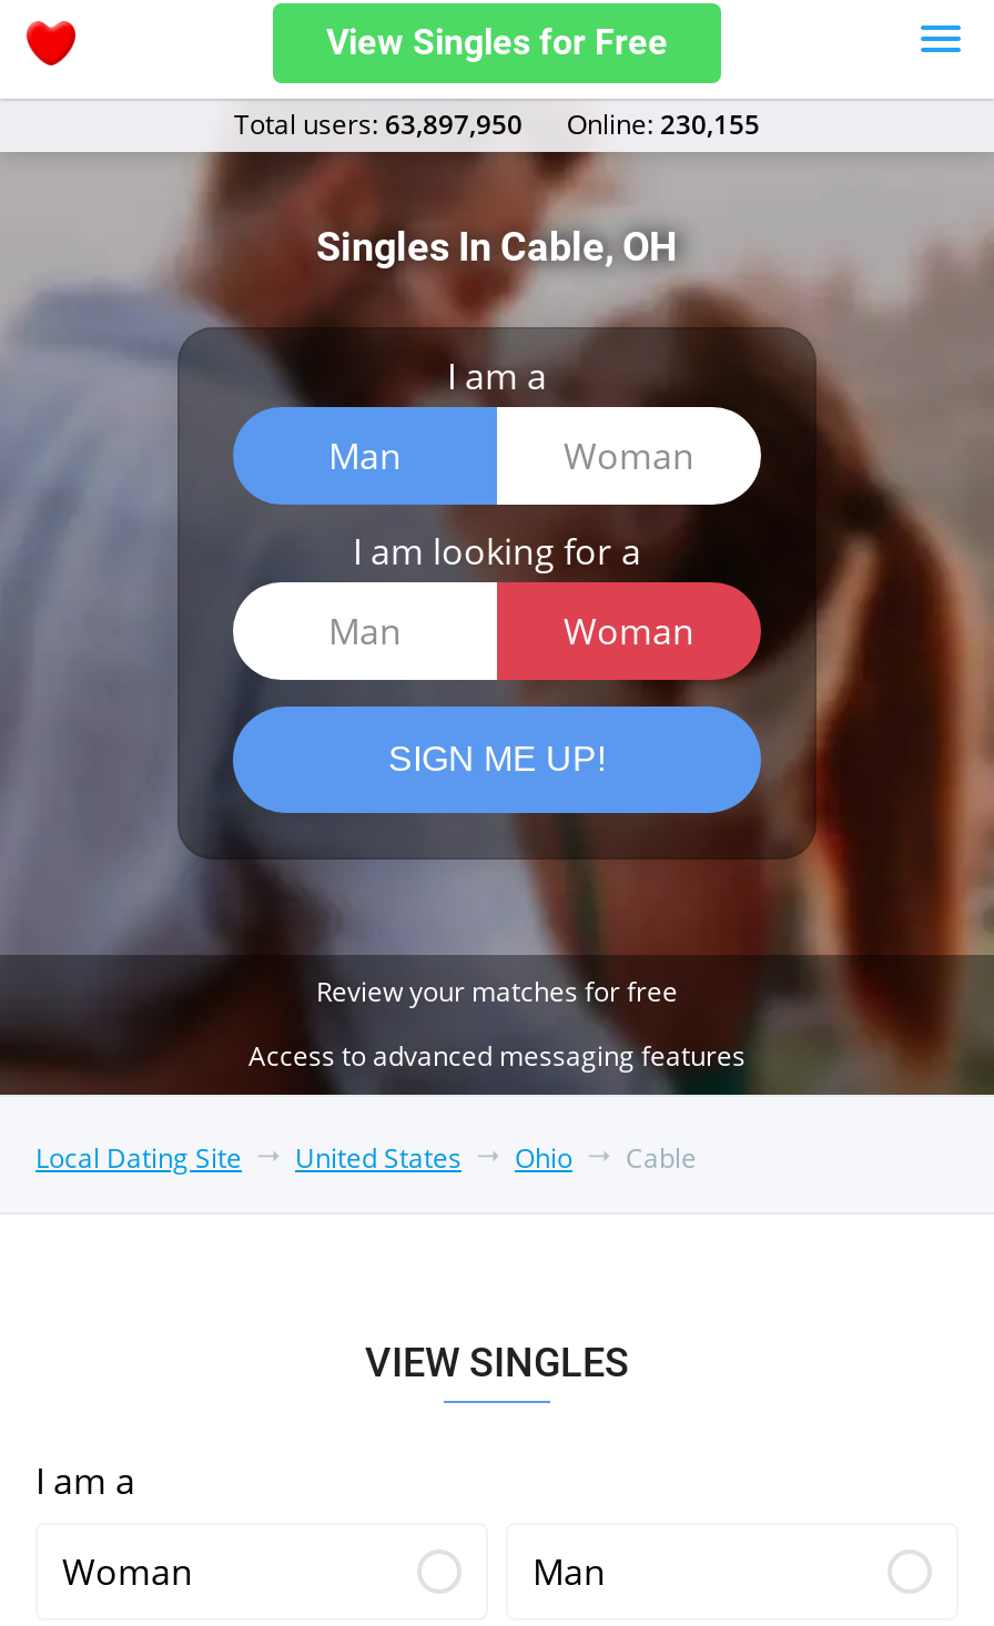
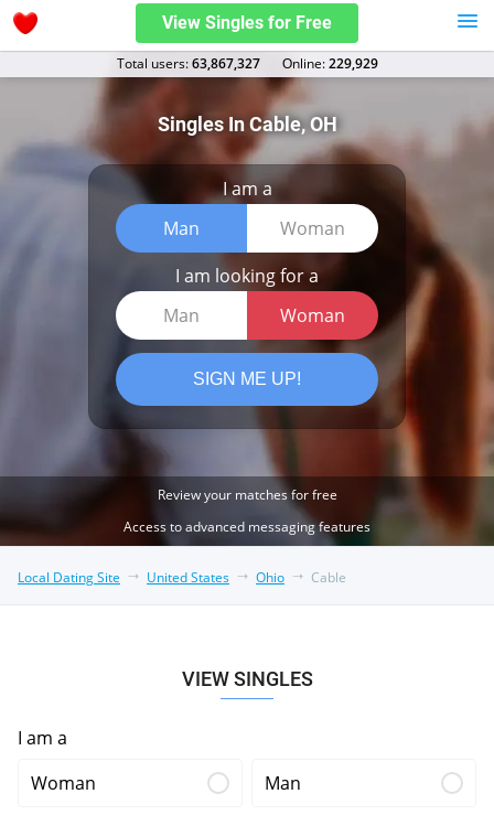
- Total users: 63,897,950
+ Total users: 63,867,327

- Оnline: 230,155
+ Оnline: 229,929
